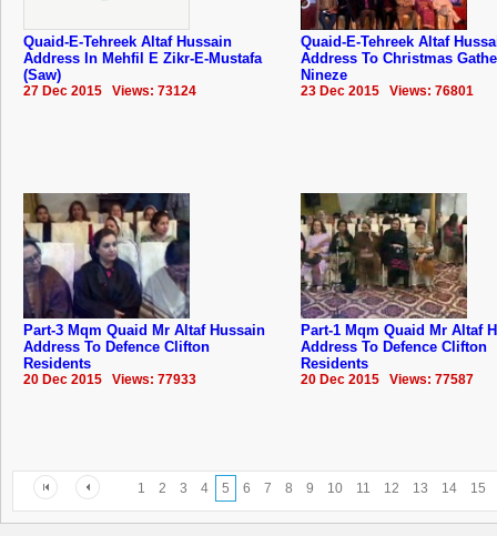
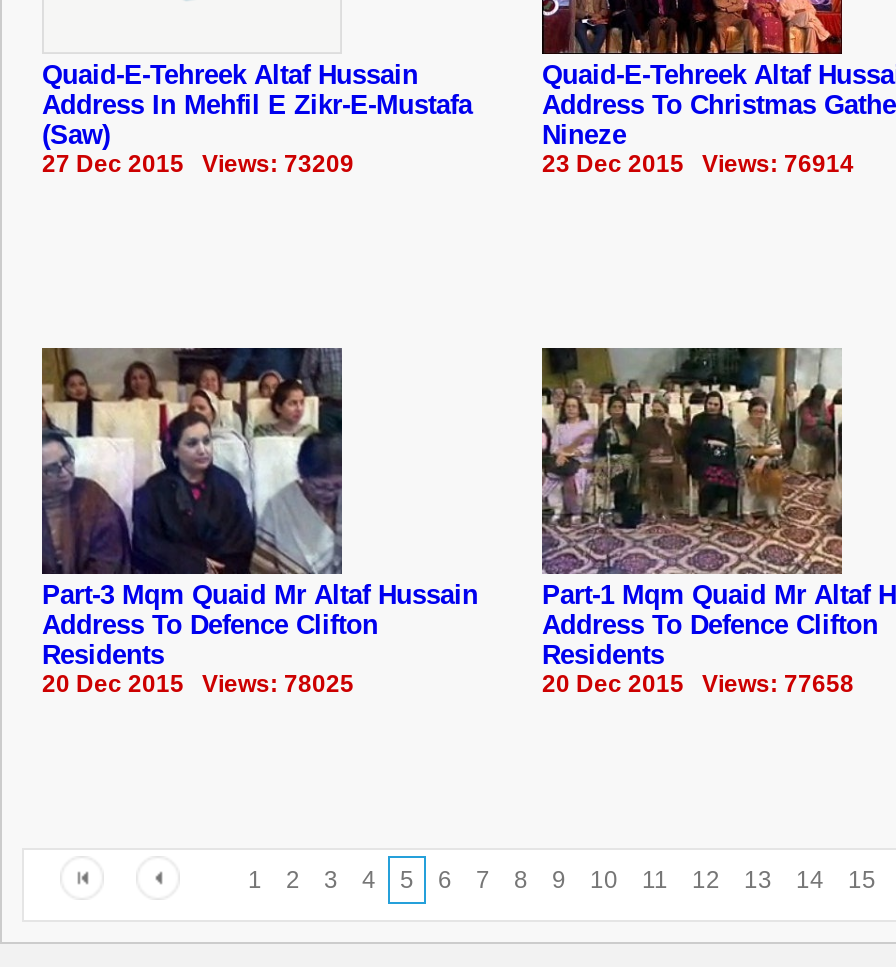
- 27 Dec 2015 Views: 73124
+ 27 Dec 2015 Views: 73209

- 23 Dec 2015 Views: 76801
+ 23 Dec 2015 Views: 76914

- 20 Dec 2015 Views: 77933
+ 20 Dec 2015 Views: 78025

- 20 Dec 2015 Views: 77587
+ 20 Dec 2015 Views: 77658
